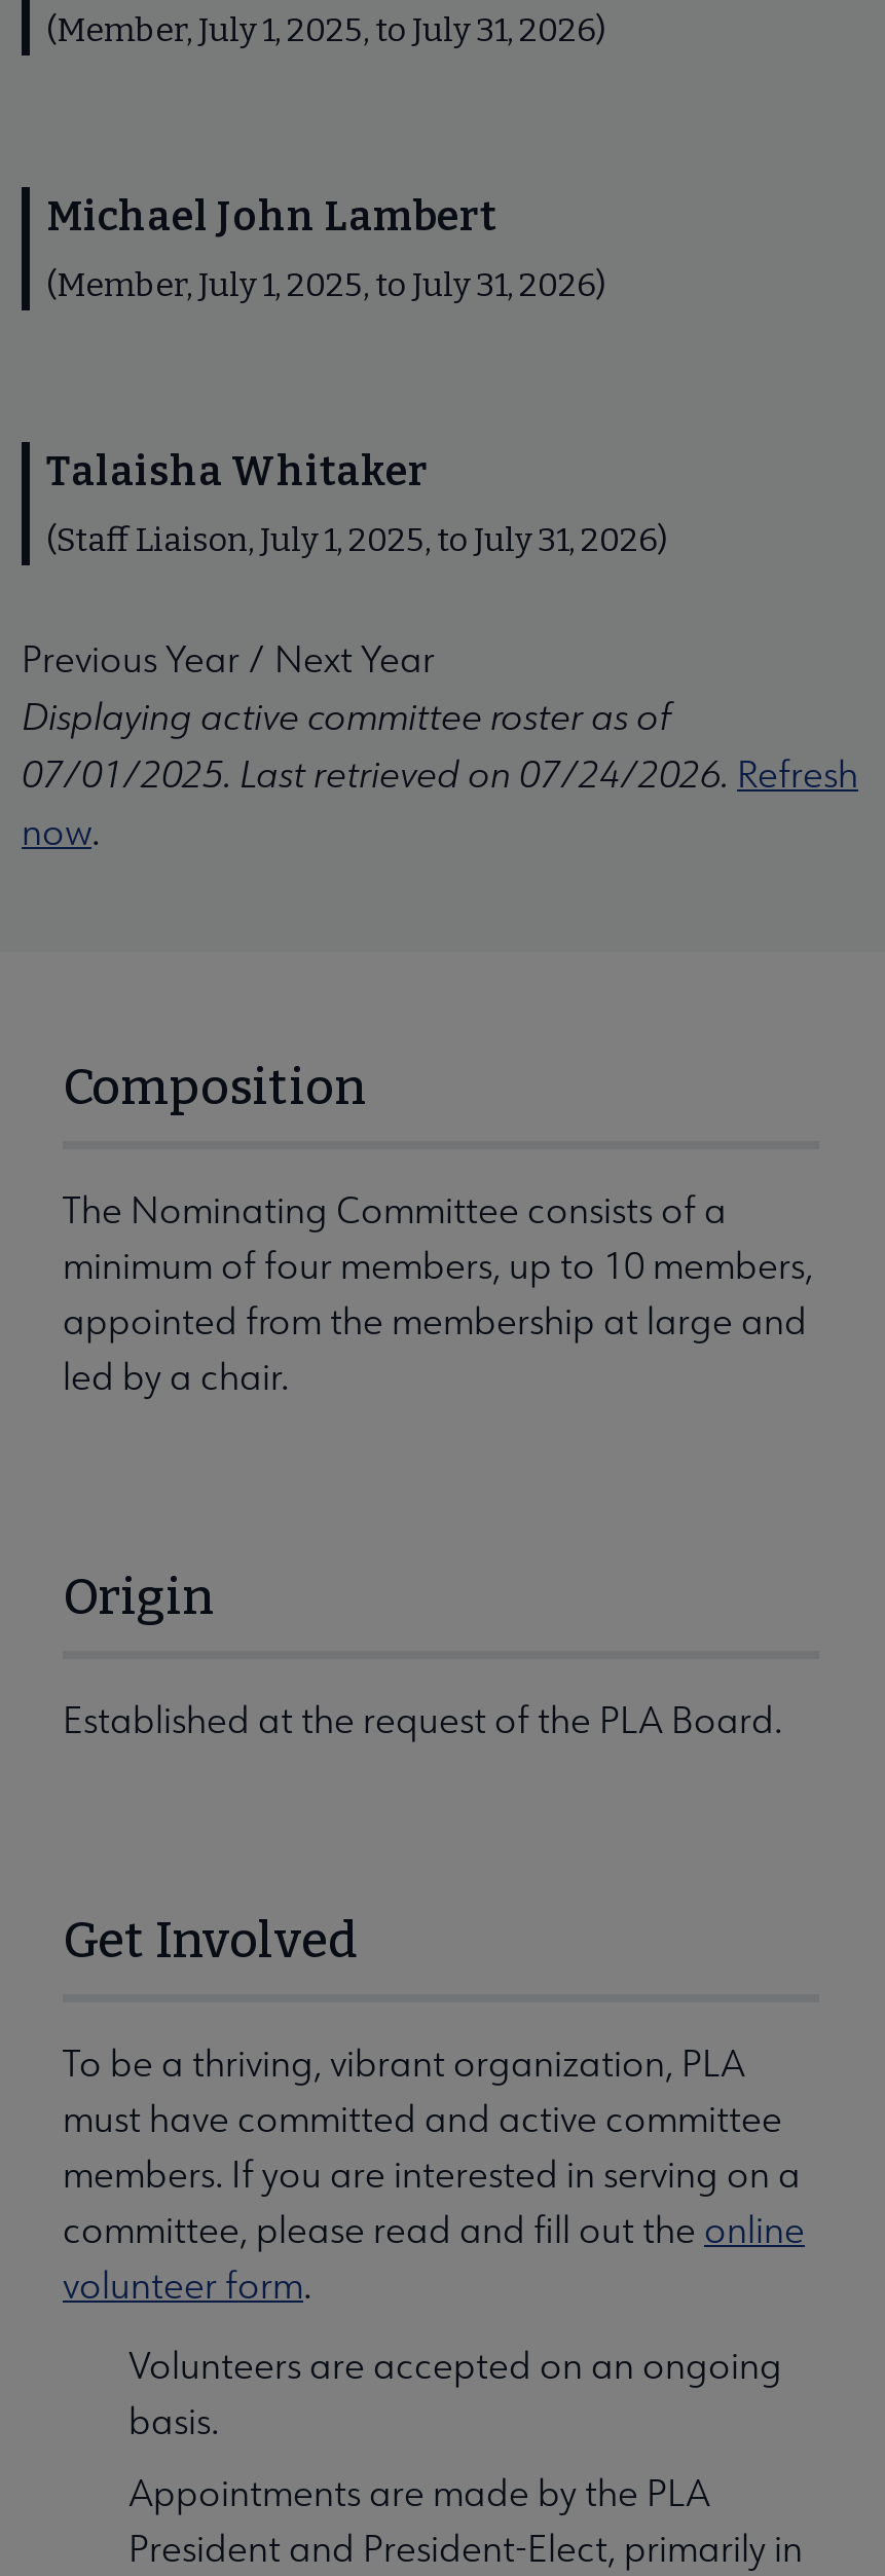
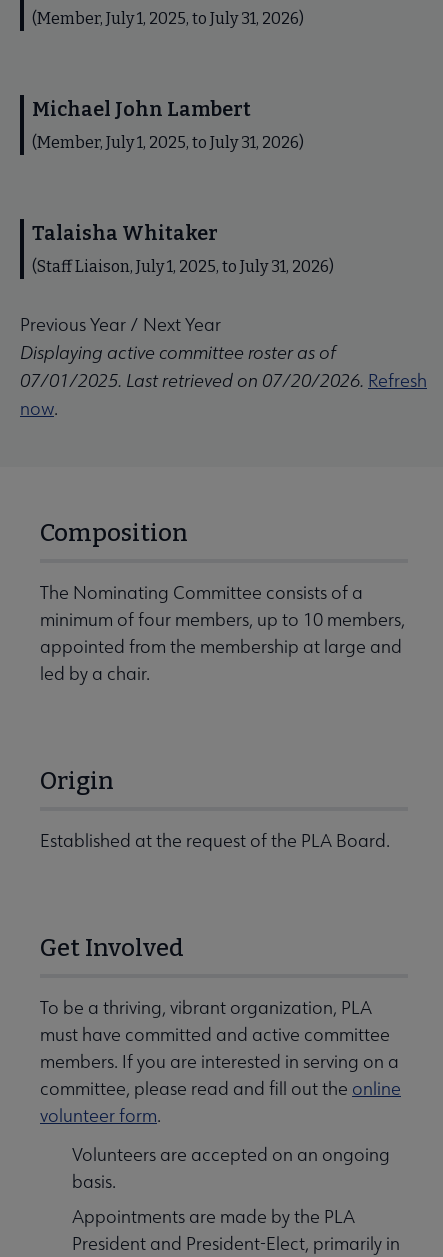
- 07/01/2025. Last retrieved on 07/24/2026. Refresh
+ 07/01/2025. Last retrieved on 07/20/2026. Refresh
